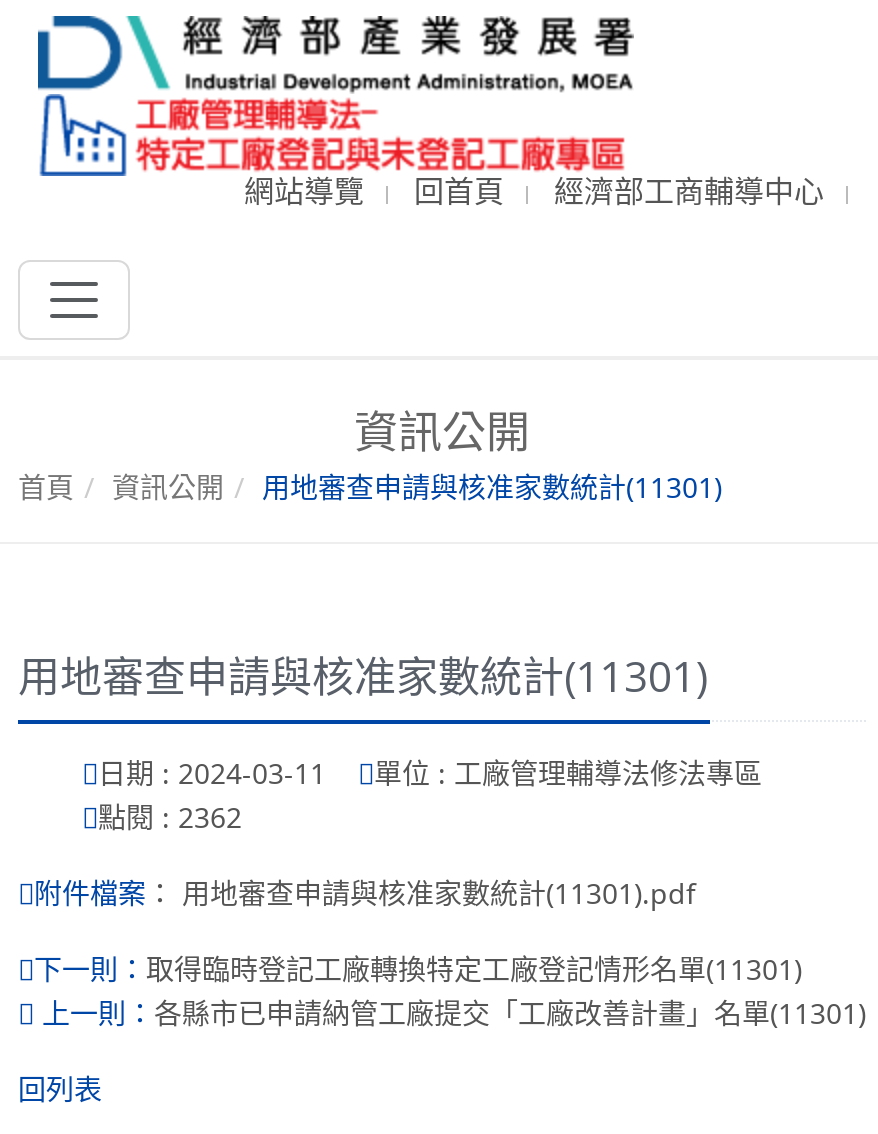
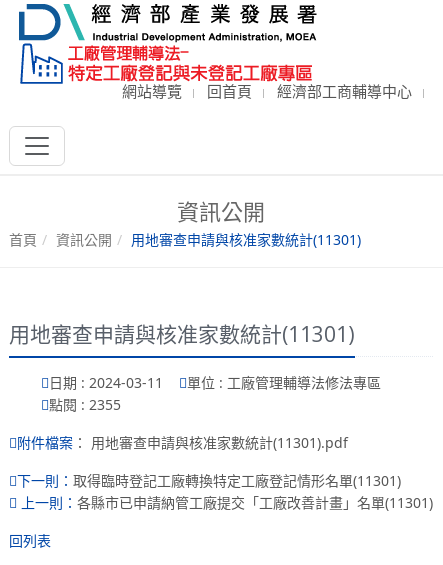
- 點閱 : 2362
+ 點閱 : 2355
